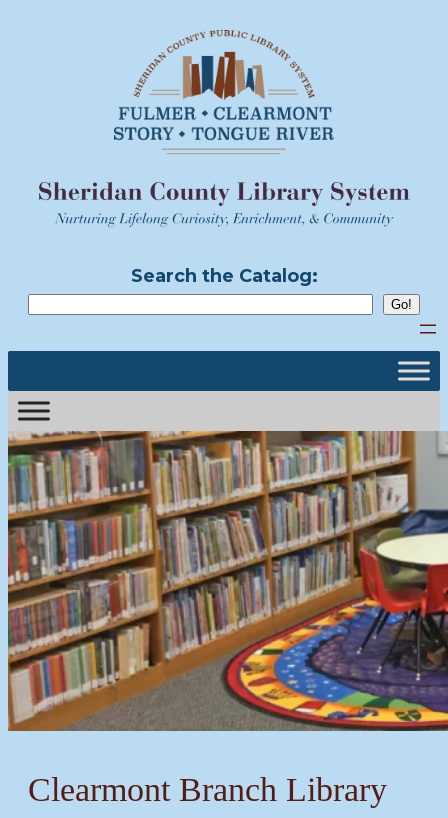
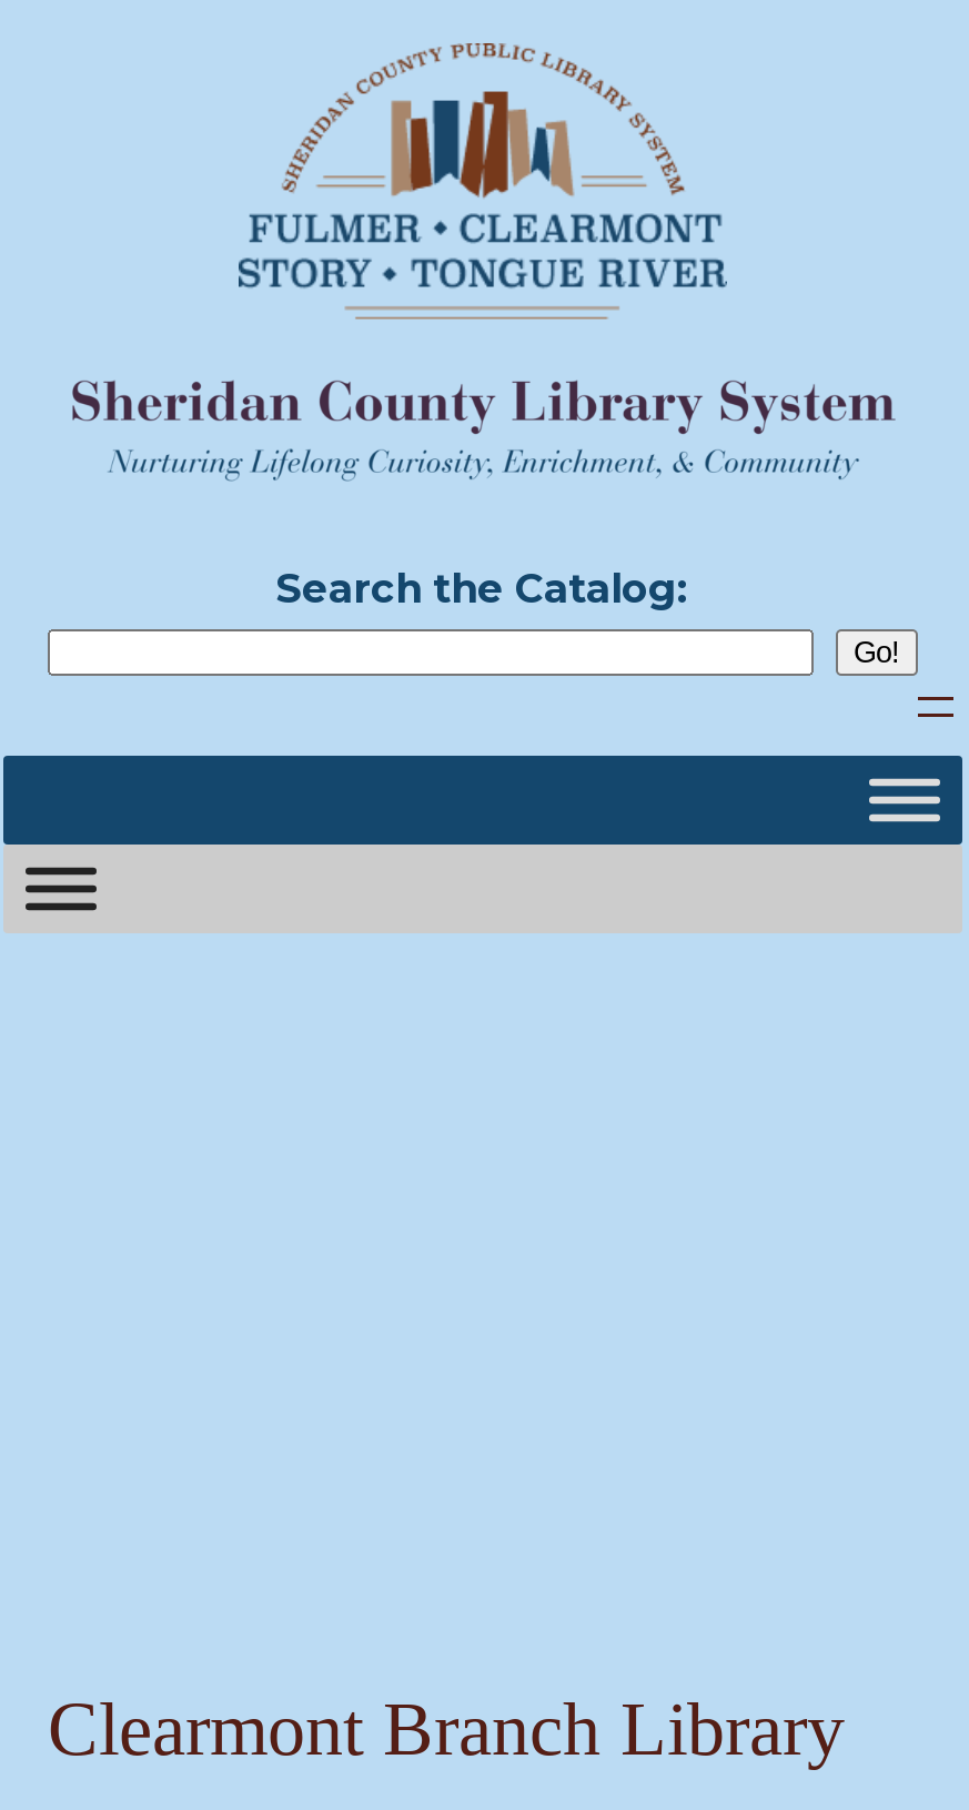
- [image]
